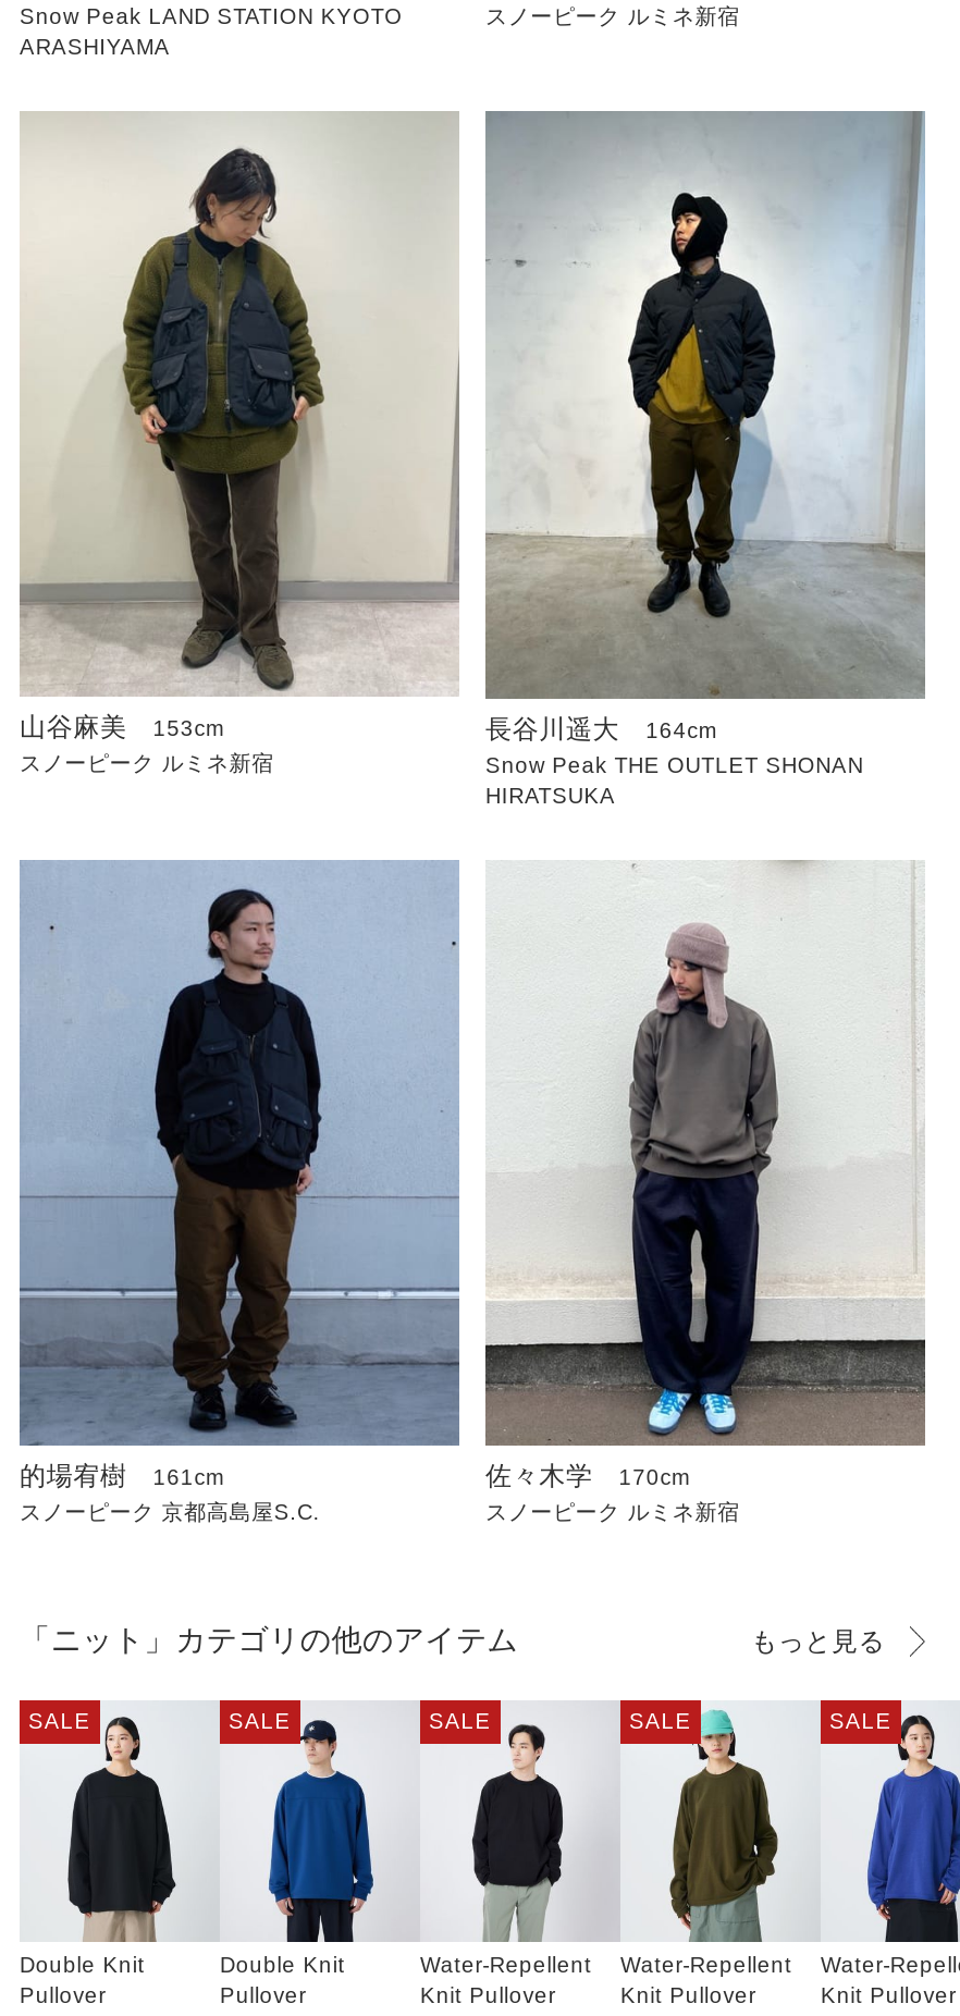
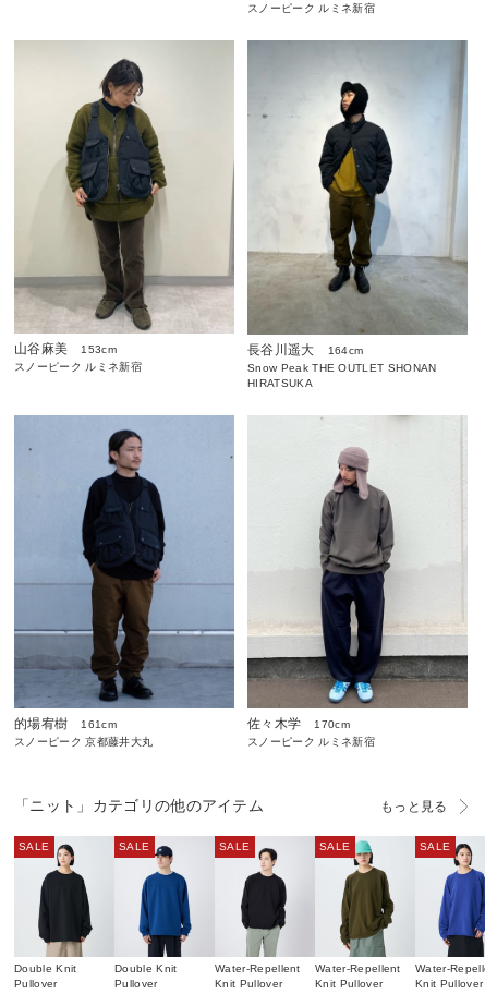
- Snow Peak LAND STATION KYOTO
- ARASHIYAMA

- スノーピーク 京都高島屋S.C.
+ スノーピーク 京都藤井大丸
